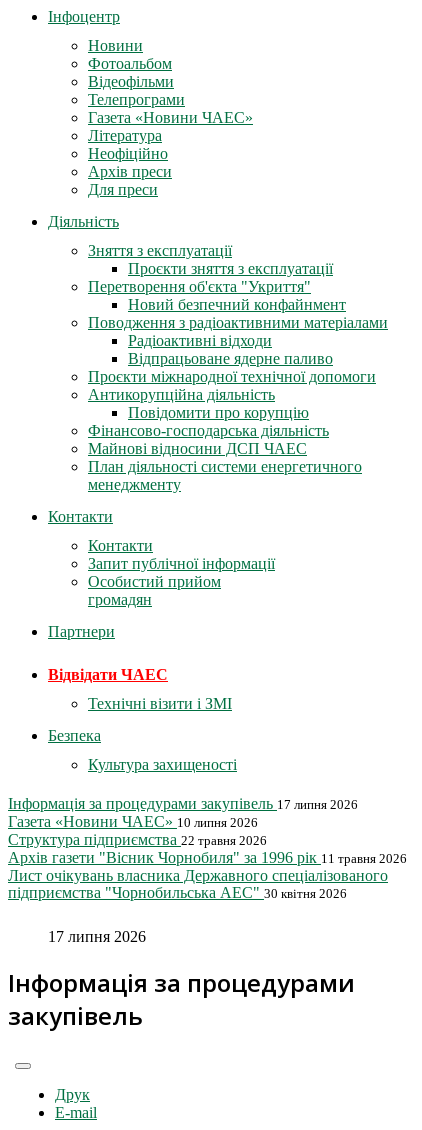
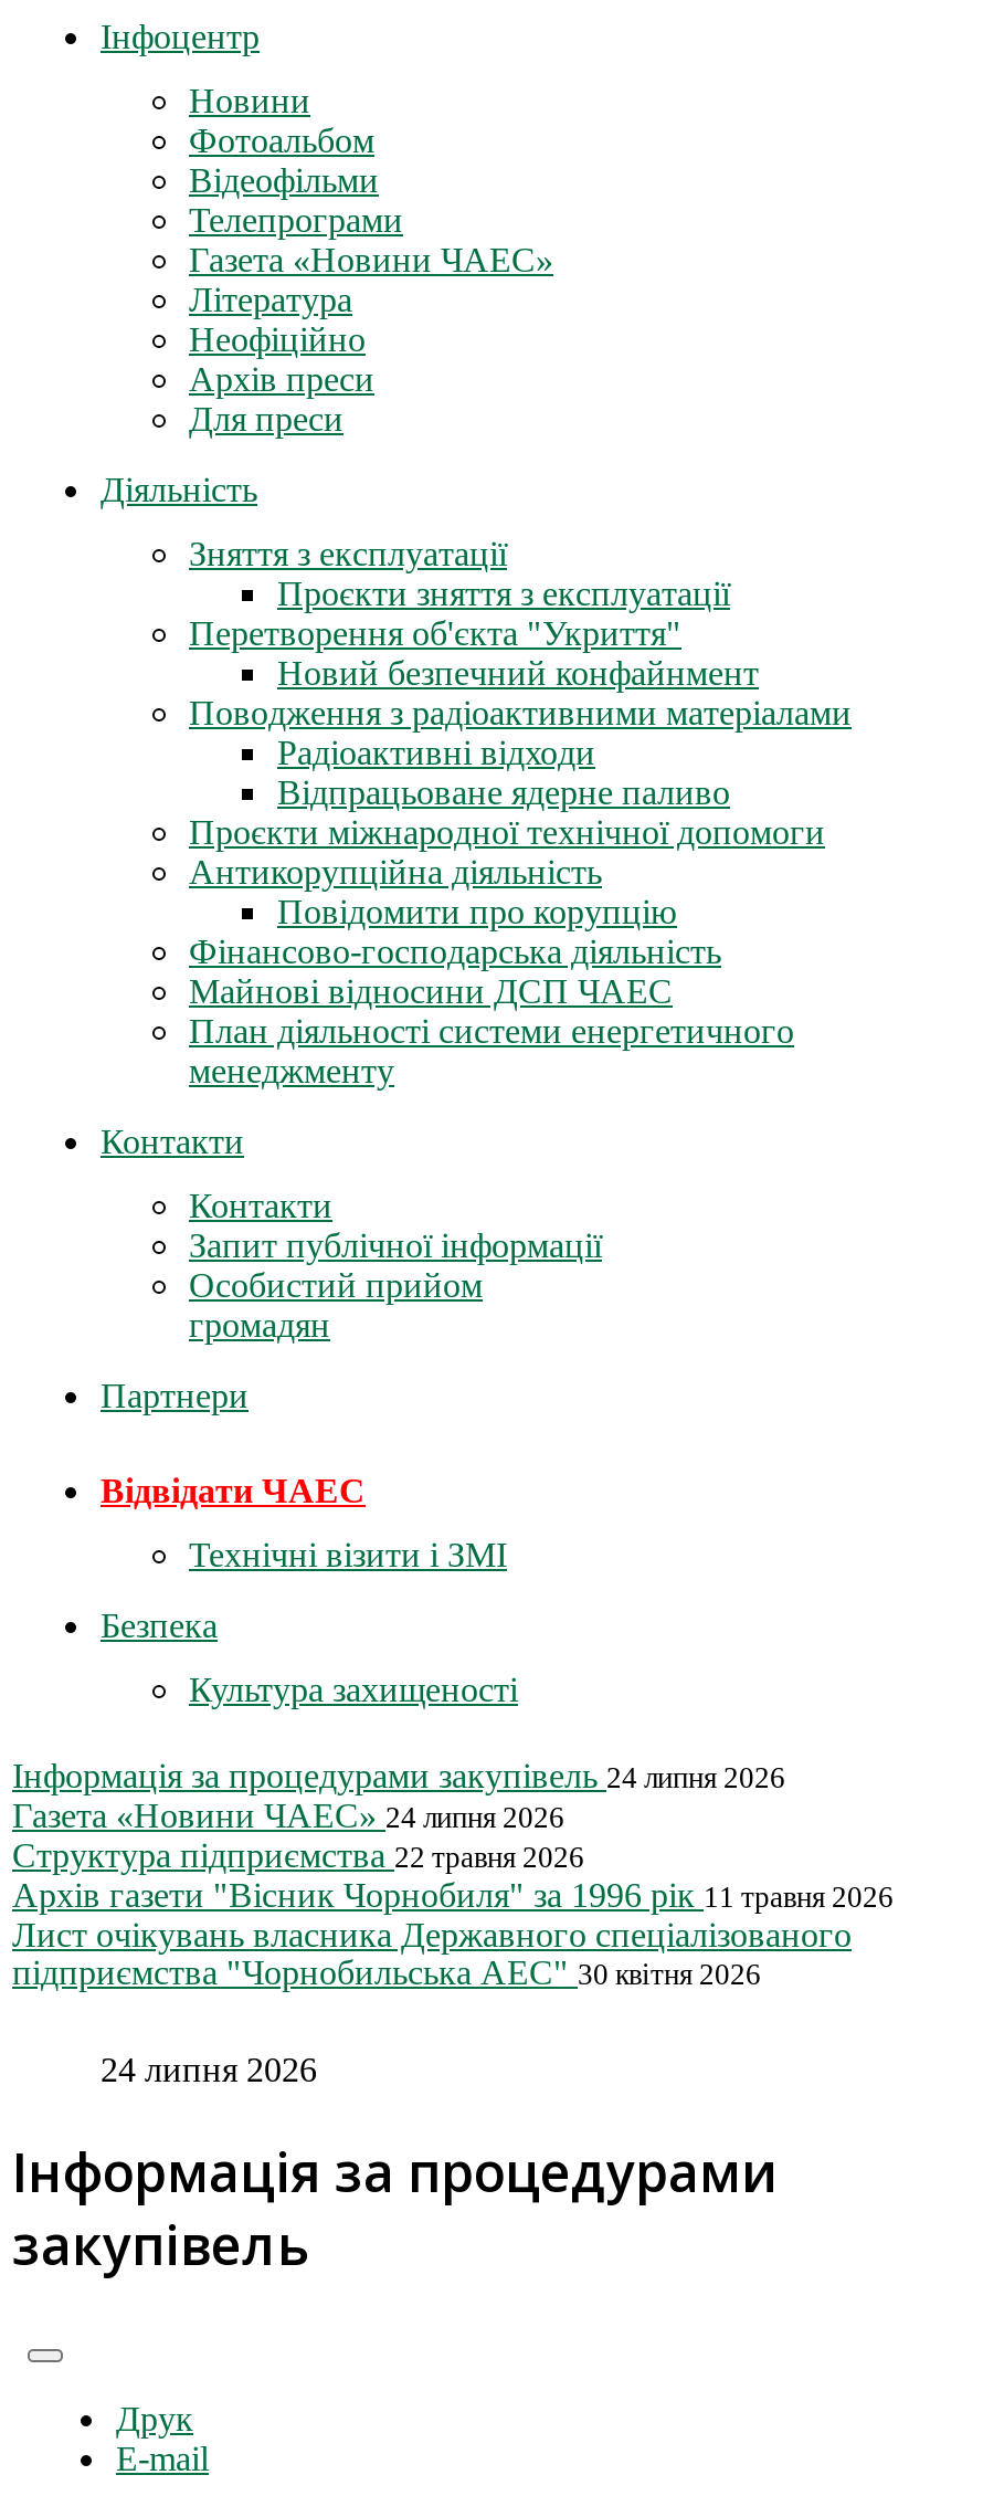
- Інформація за процедурами закупівель 17 липня 2026
+ Інформація за процедурами закупівель 24 липня 2026

- Газета «Новини ЧАЕС» 10 липня 2026
+ Газета «Новини ЧАЕС» 24 липня 2026

- 17 липня 2026
+ 24 липня 2026
